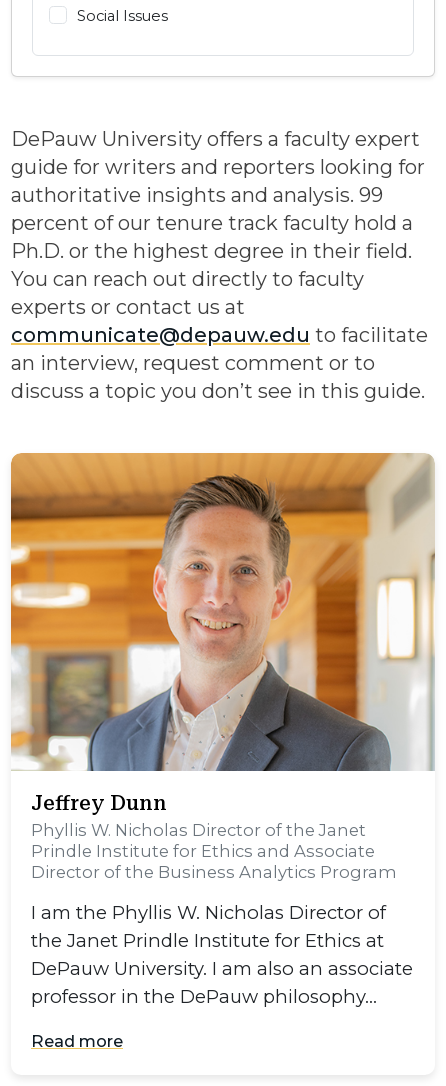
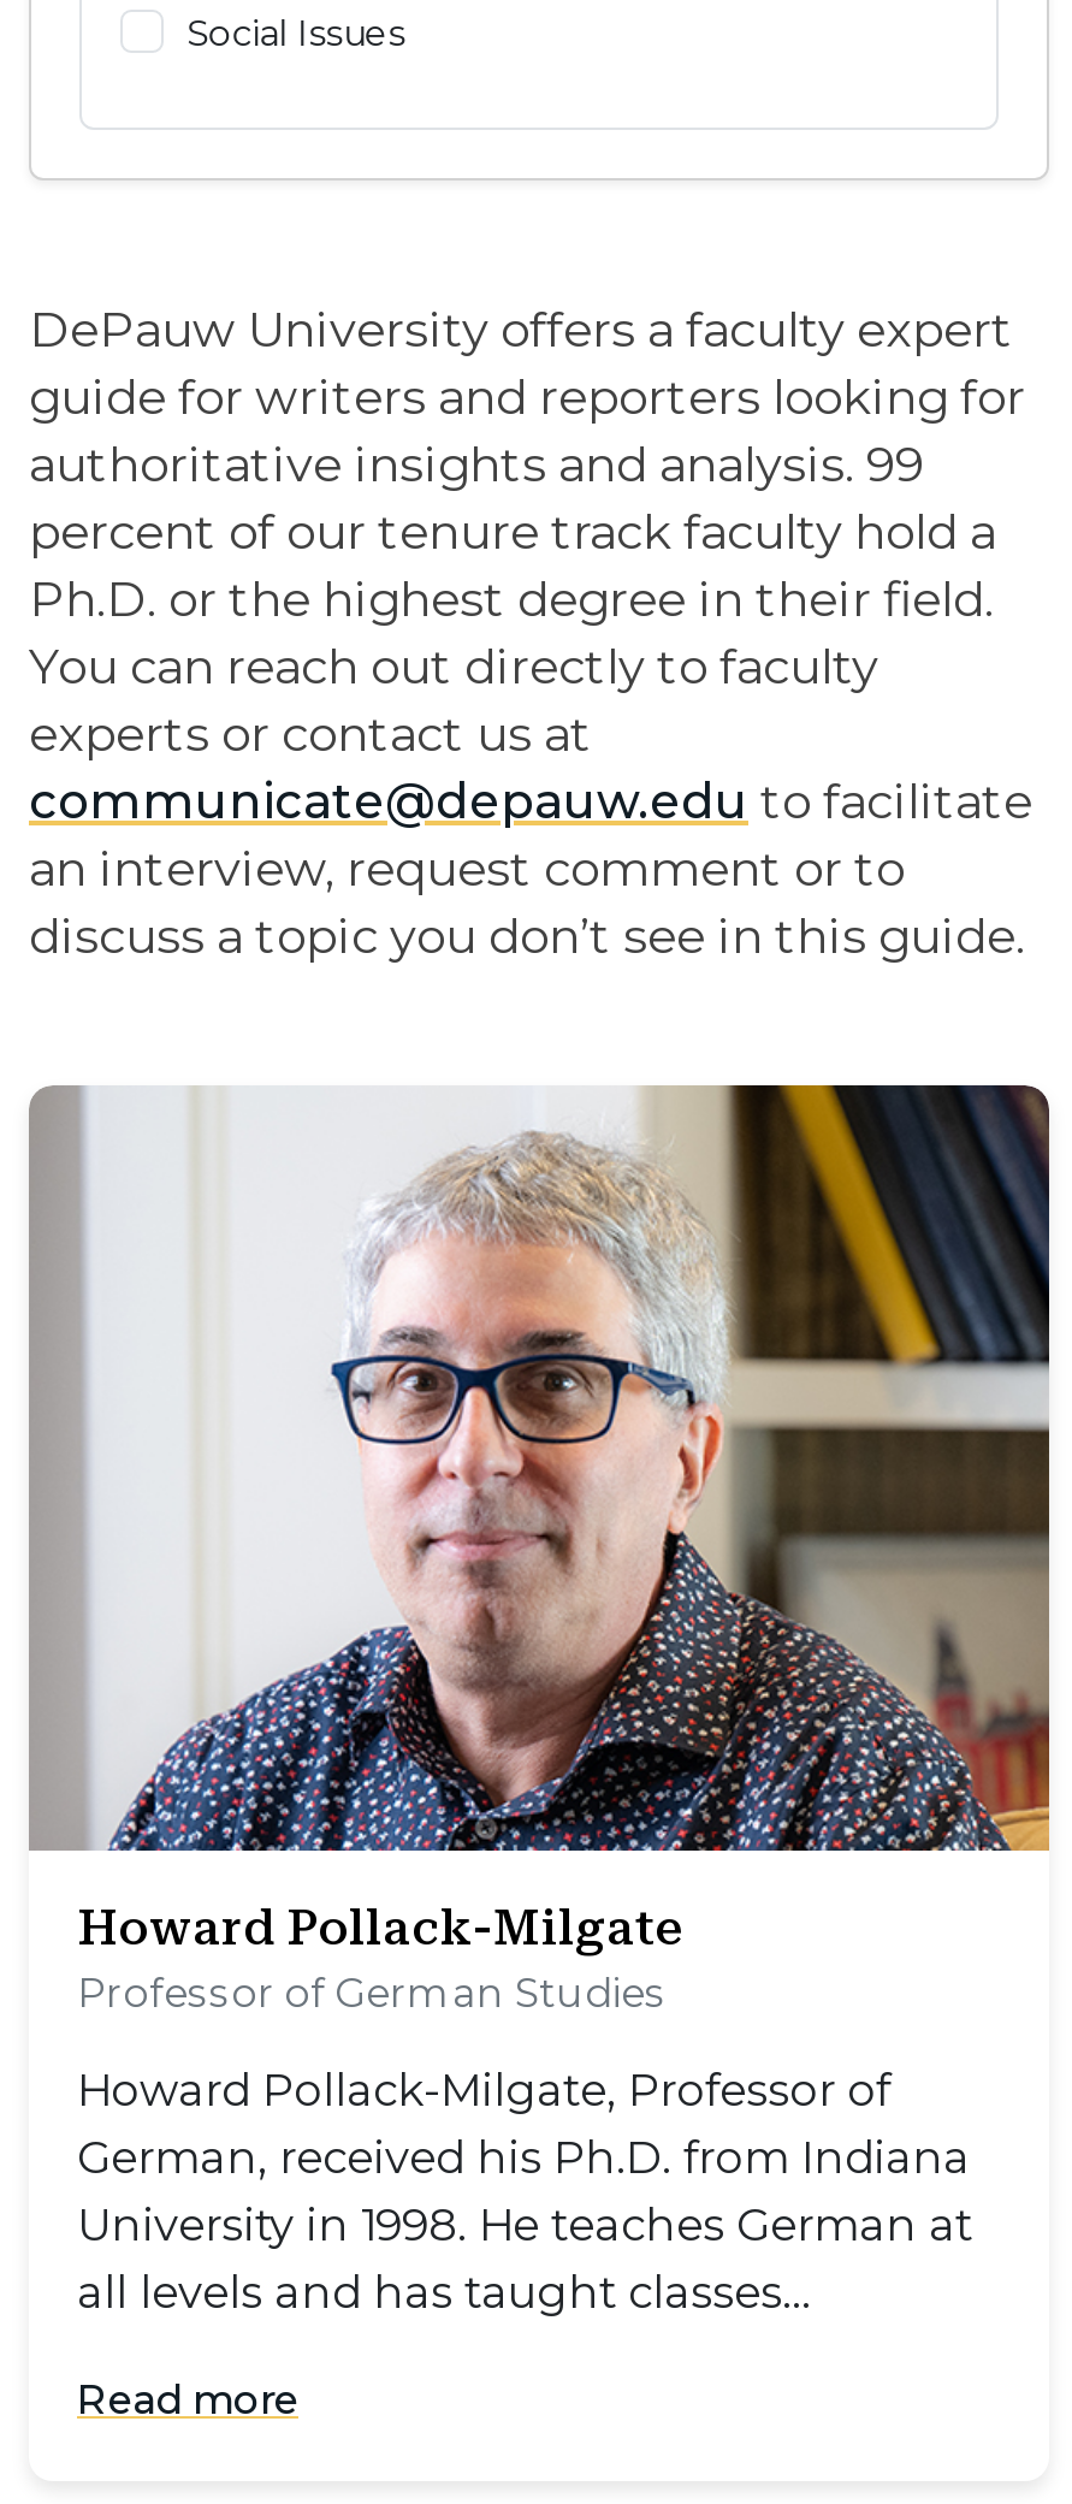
- [image]
- Jeffrey Dunn
- Phyllis W. Nicholas Director of the Janet
- Prindle Institute for Ethics and Associate
- Director of the Business Analytics Program
+ [image]
+ Howard Pollack-Milgate
+ Professor of German Studies

- I am the Phyllis W. Nicholas Director of
- the Janet Prindle Institute for Ethics at
- DePauw University. I am also an associate
- professor in the DePauw philosophy…
+ Howard Pollack-Milgate, Professor of
+ German, received his Ph.D. from Indiana
+ University in 1998. He teaches German at
+ all levels and has taught classes…
